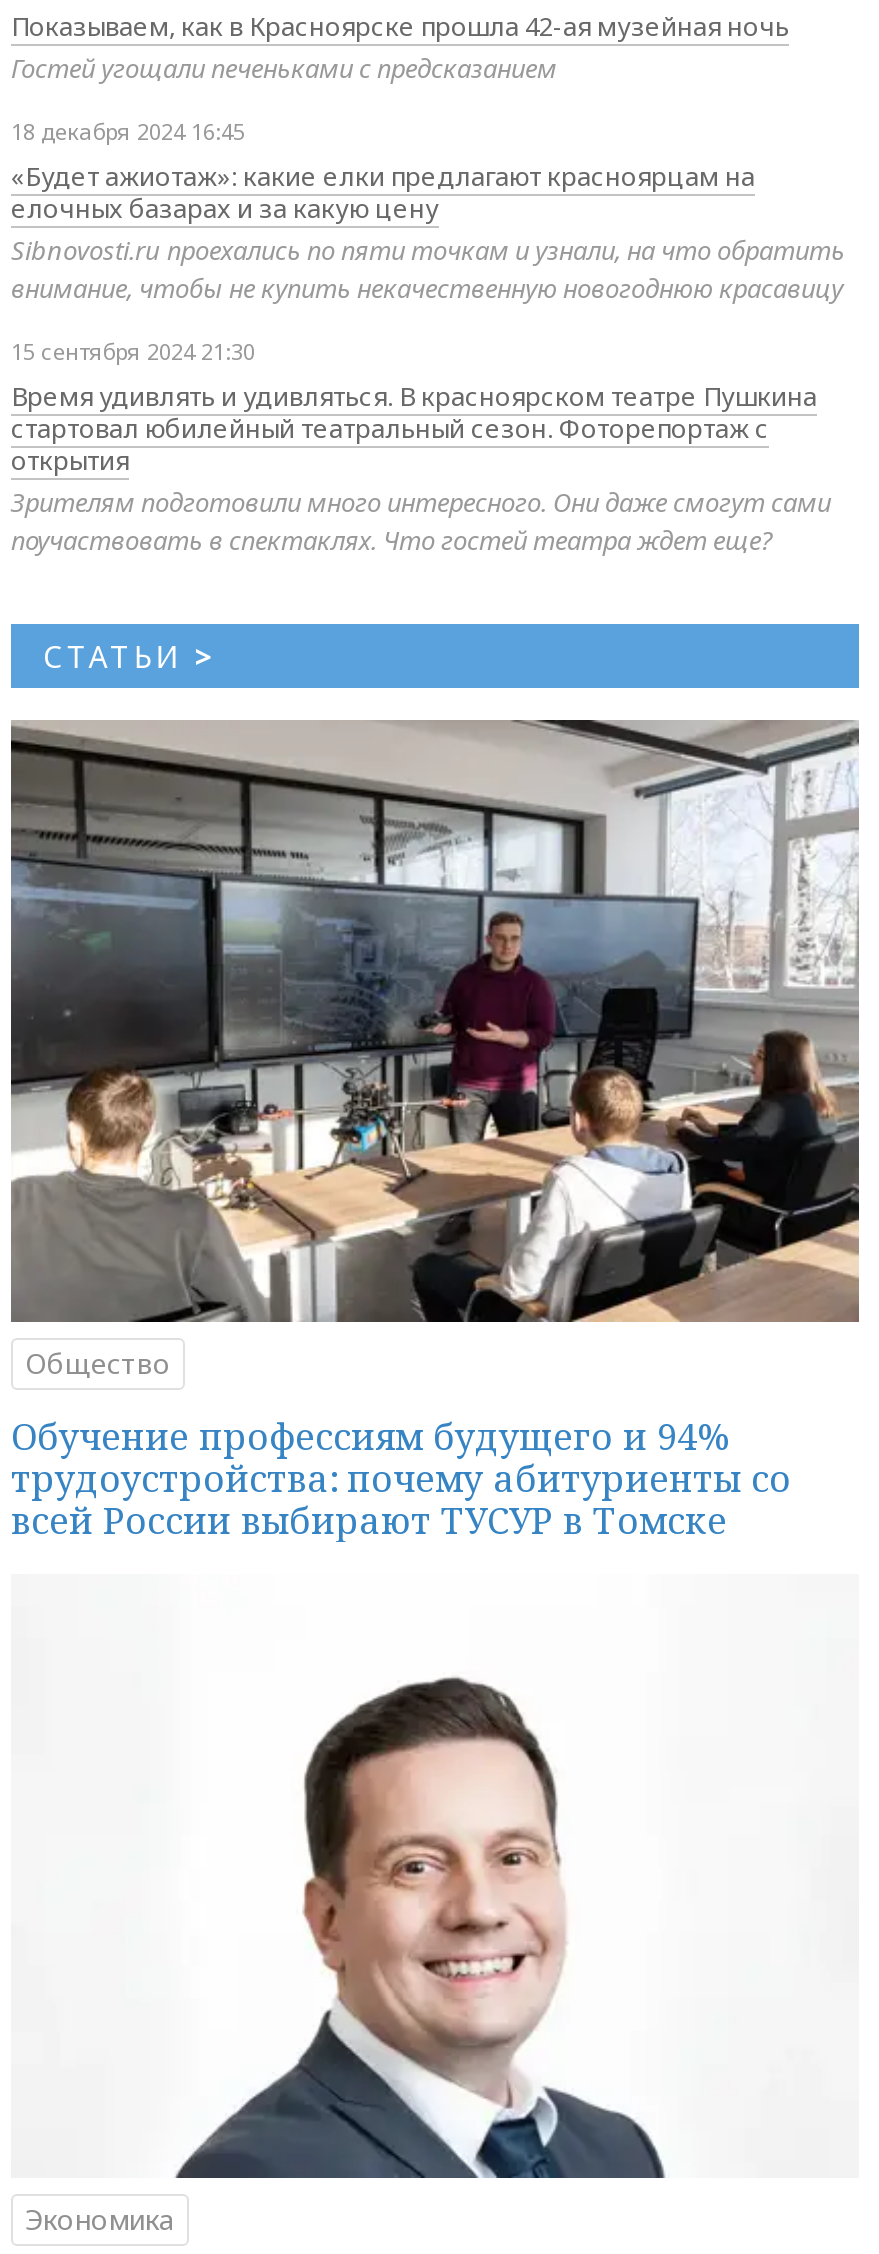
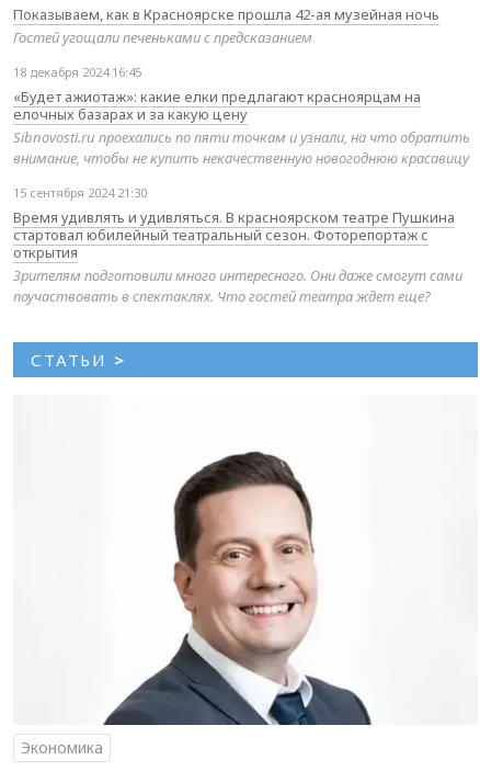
- [image]
- Общество
- Обучение профессиям будущего и 94%
- трудоустройства: почему абитуриенты со
- всей России выбирают ТУСУР в Томске
